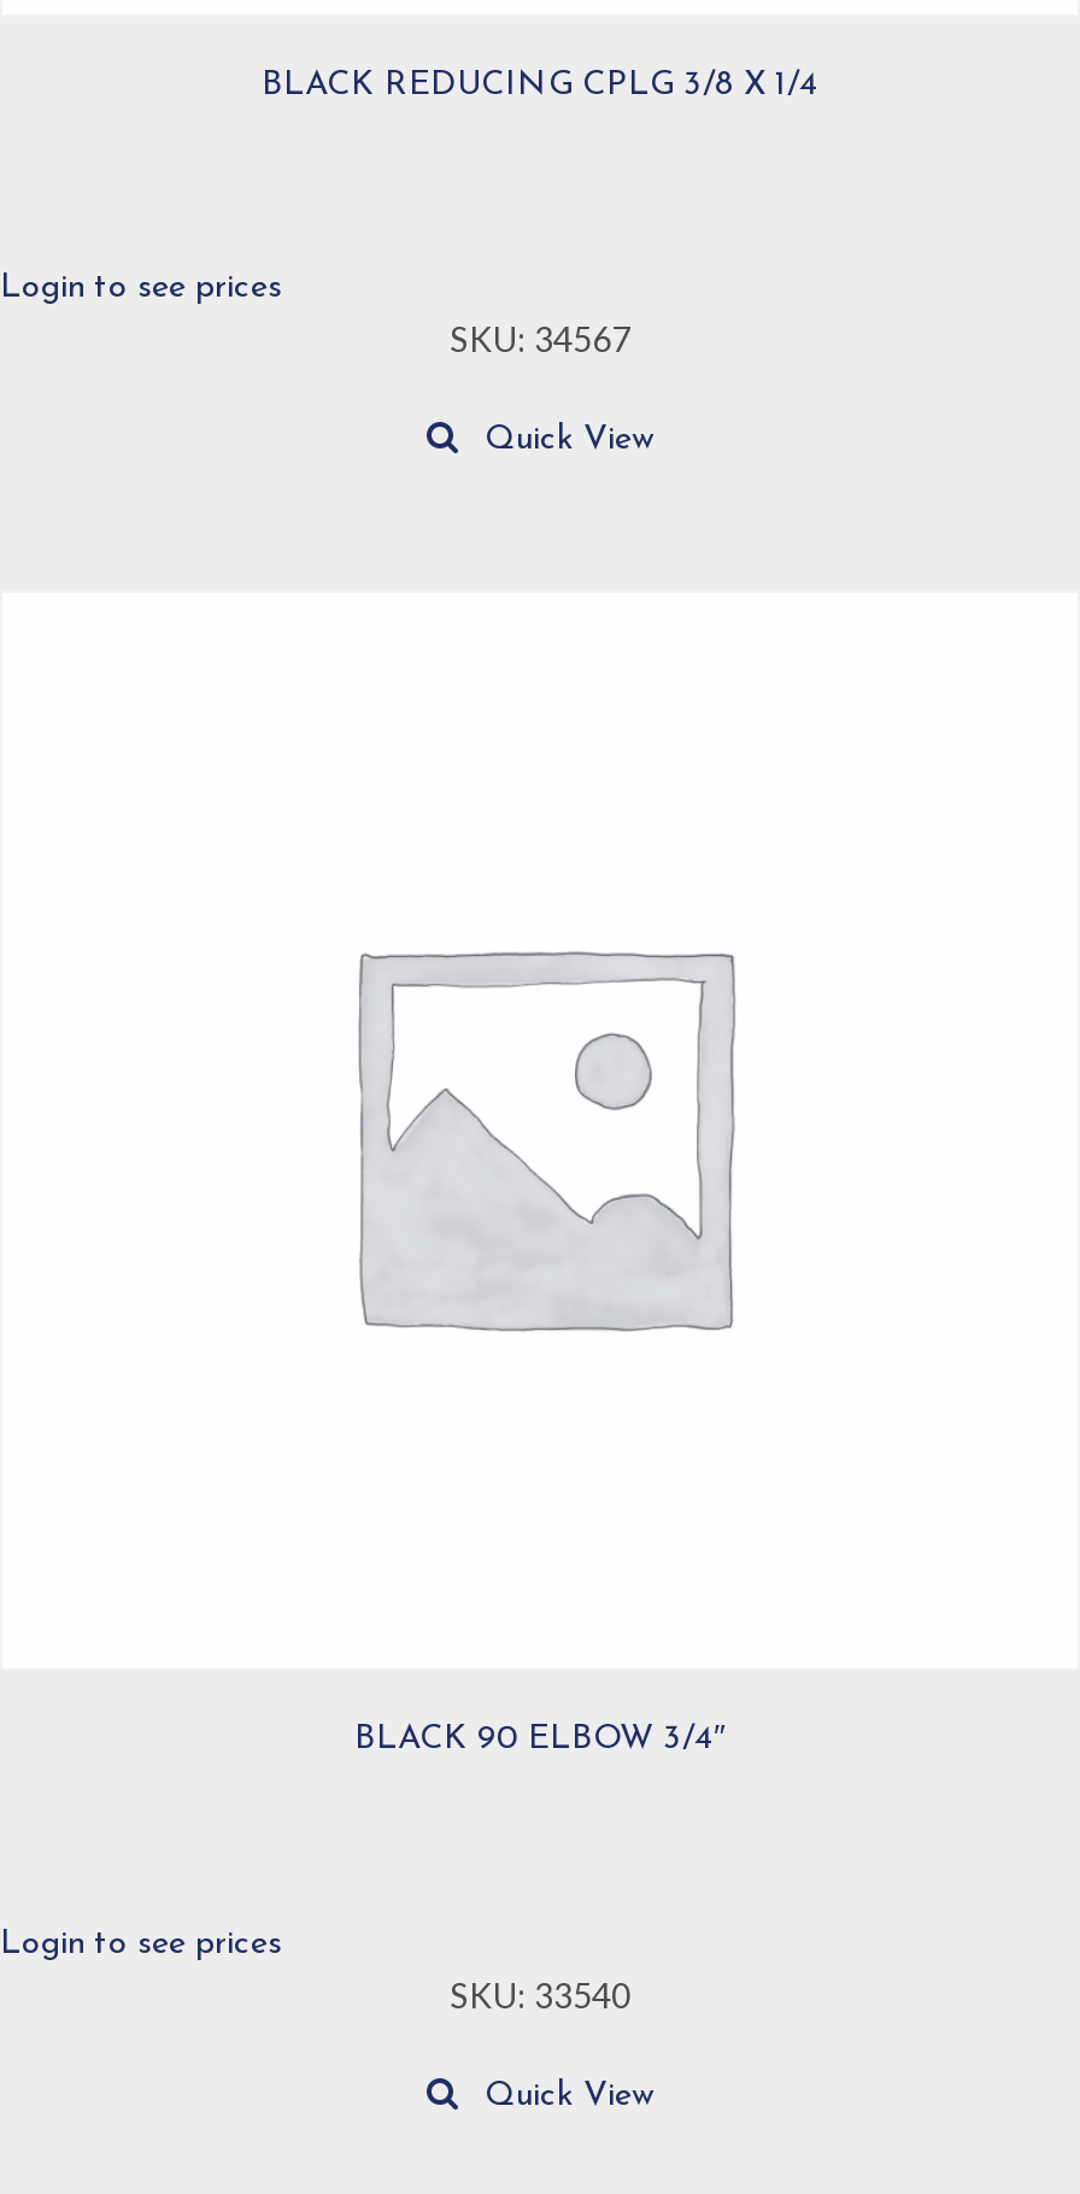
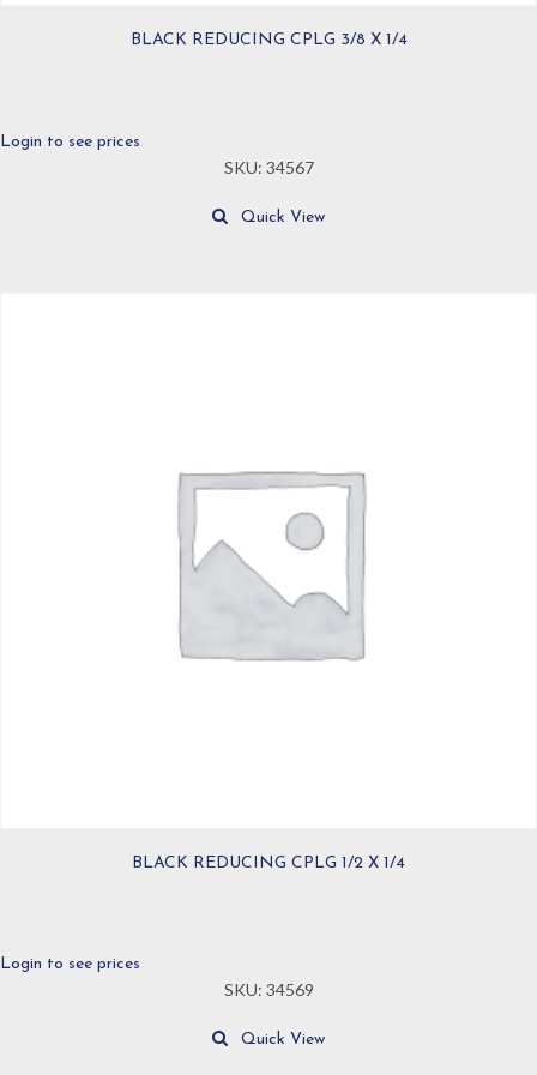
- BLACK 90 ELBOW 3/4″
+ BLACK REDUCING CPLG 1/2 X 1/4

- SKU: 33540
+ SKU: 34569
